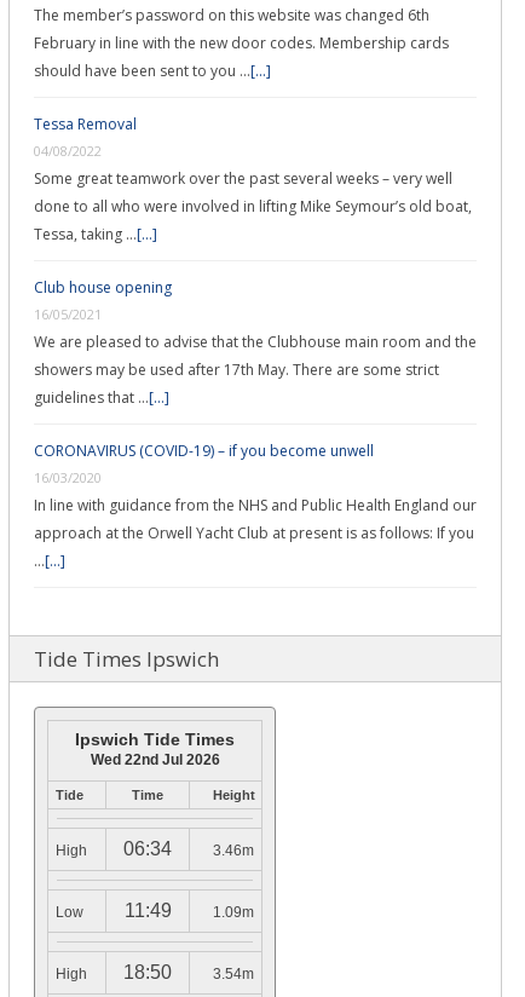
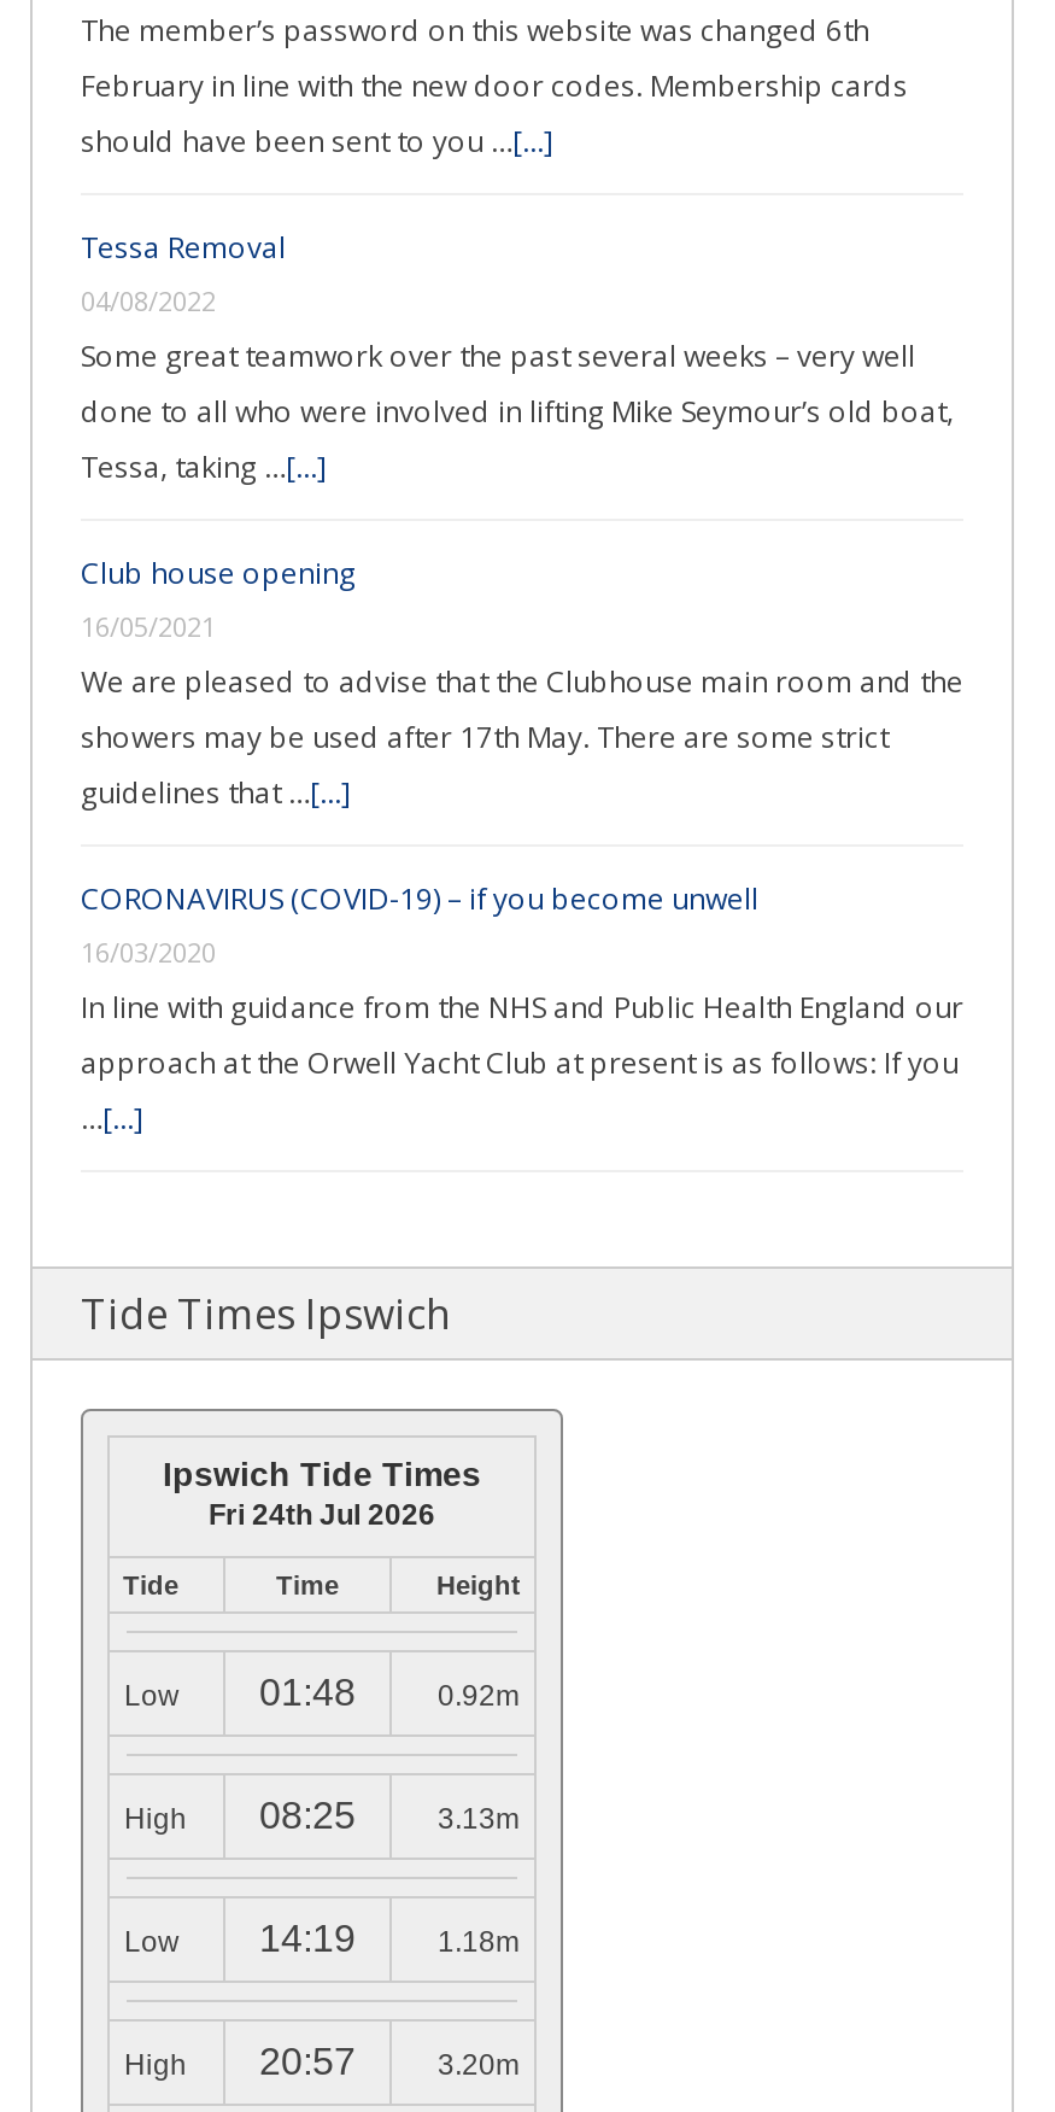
- Wed 22nd Jul 2026
+ Fri 24th Jul 2026

+ Low
+ 01:48
+ 0.92m

- 06:34
- 3.46m
+ 08:25
+ 3.13m

- 11:49
- 1.09m
+ 14:19
+ 1.18m

- 18:50
- 3.54m
+ 20:57
+ 3.20m
